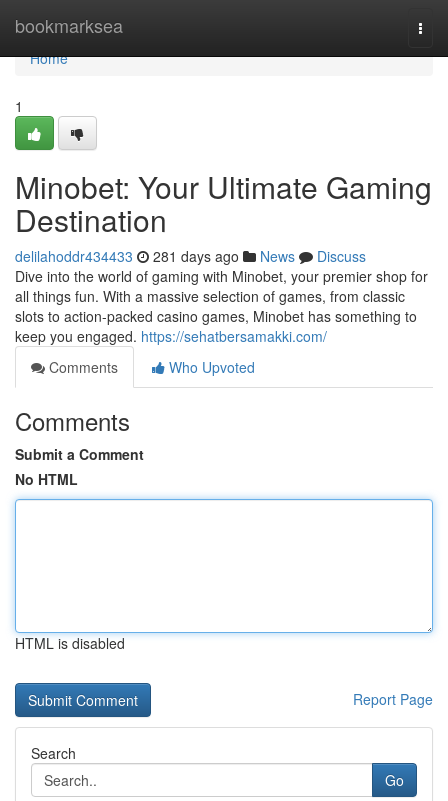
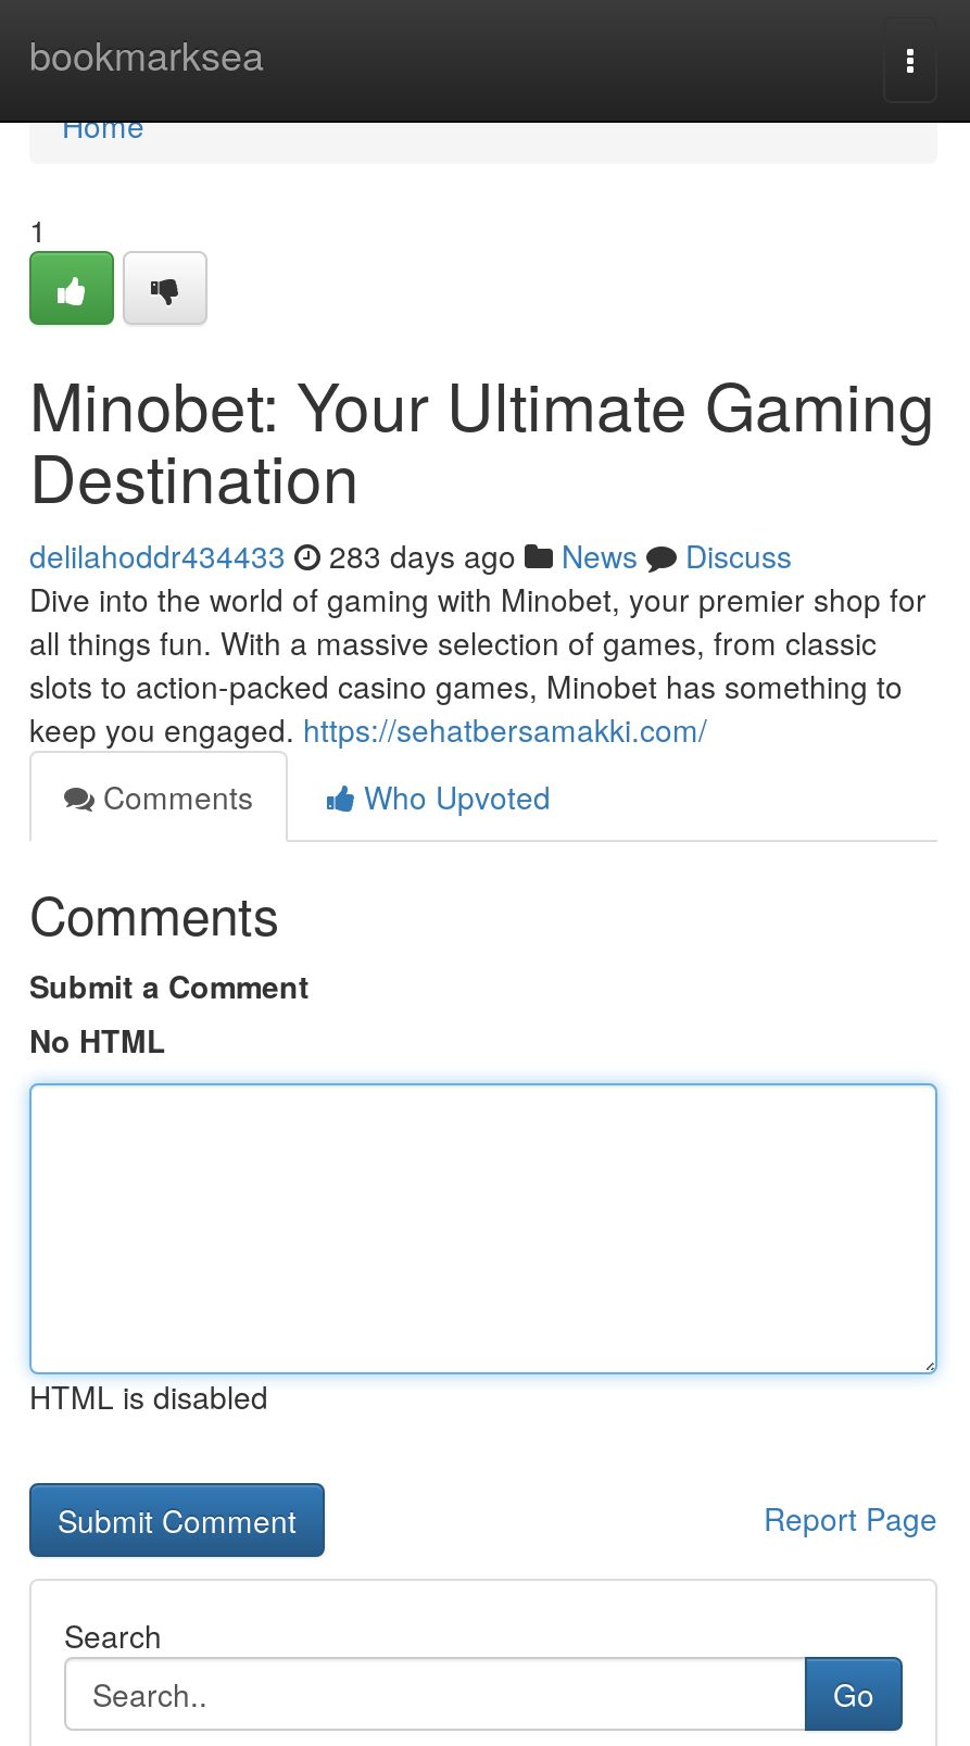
- delilahoddr434433 281 days ago News Discuss
+ delilahoddr434433 283 days ago News Discuss
